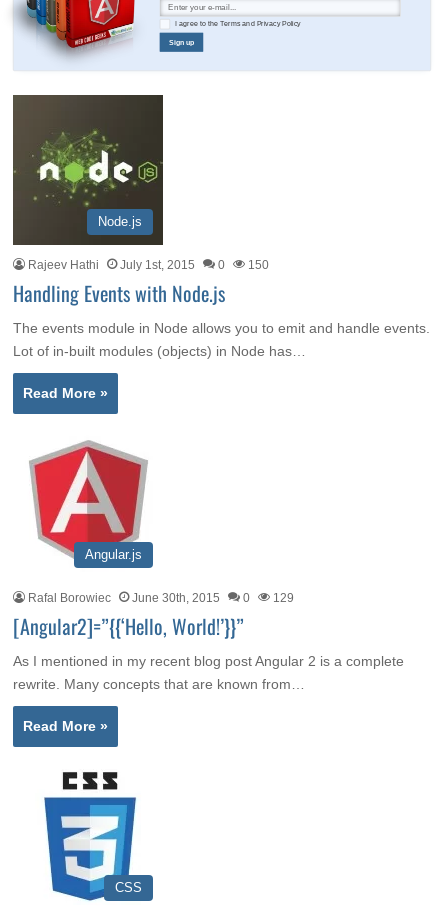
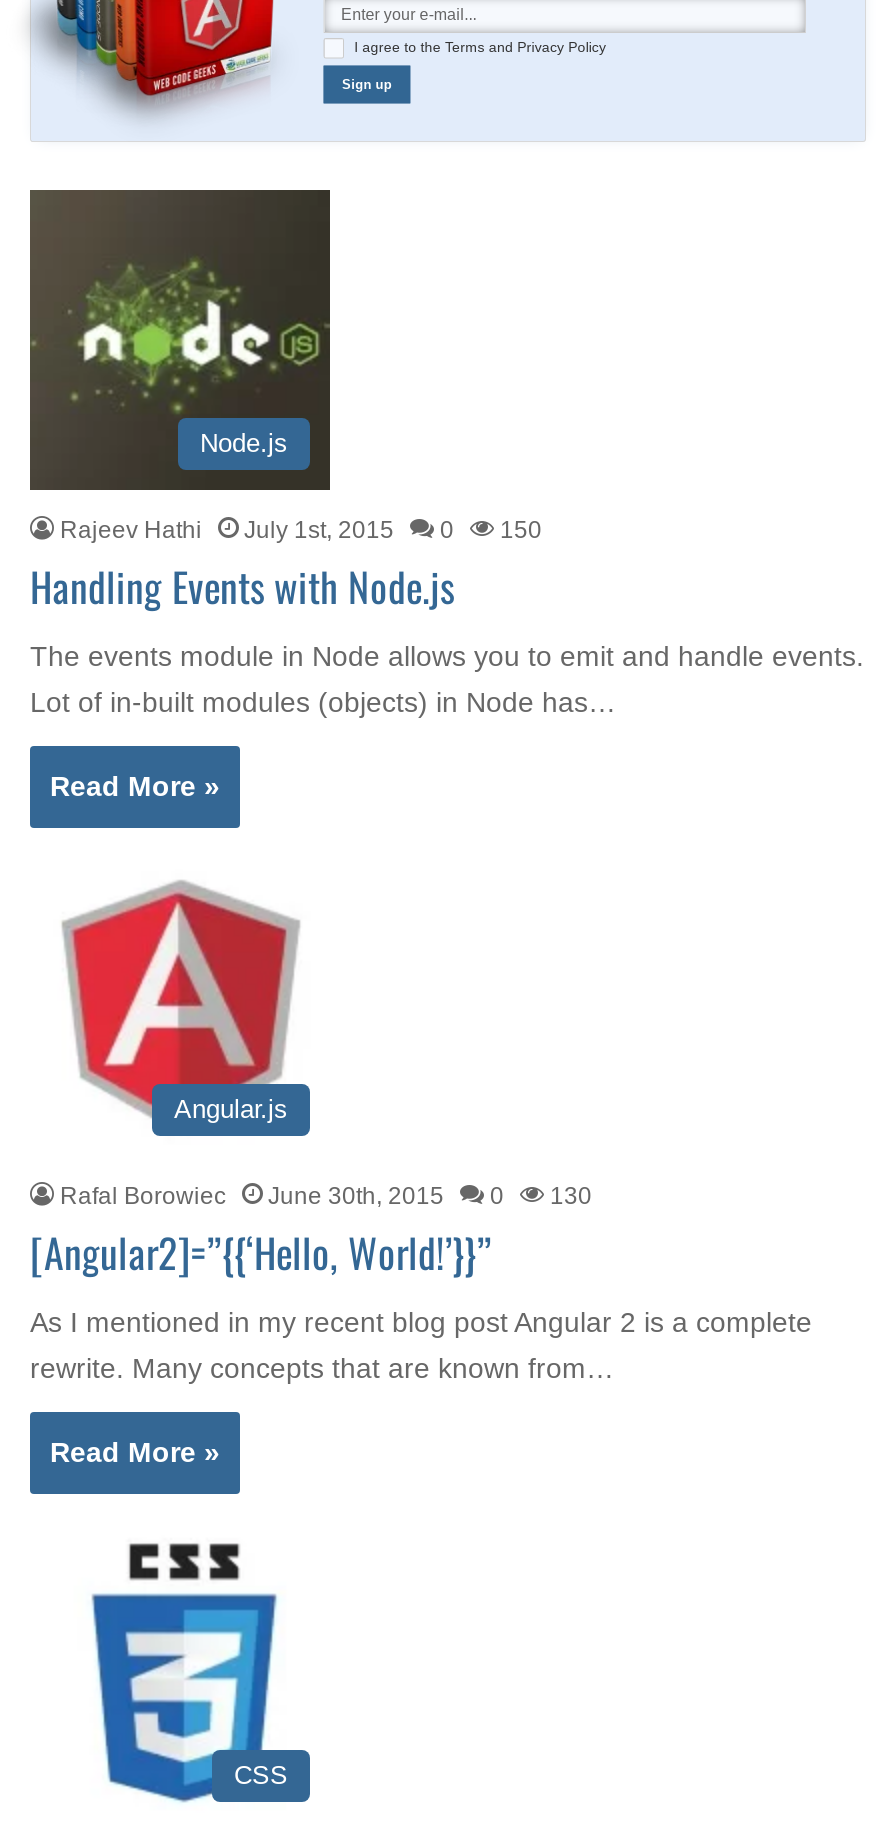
- Rafal Borowiec June 30th, 2015 0 129
+ Rafal Borowiec June 30th, 2015 0 130
